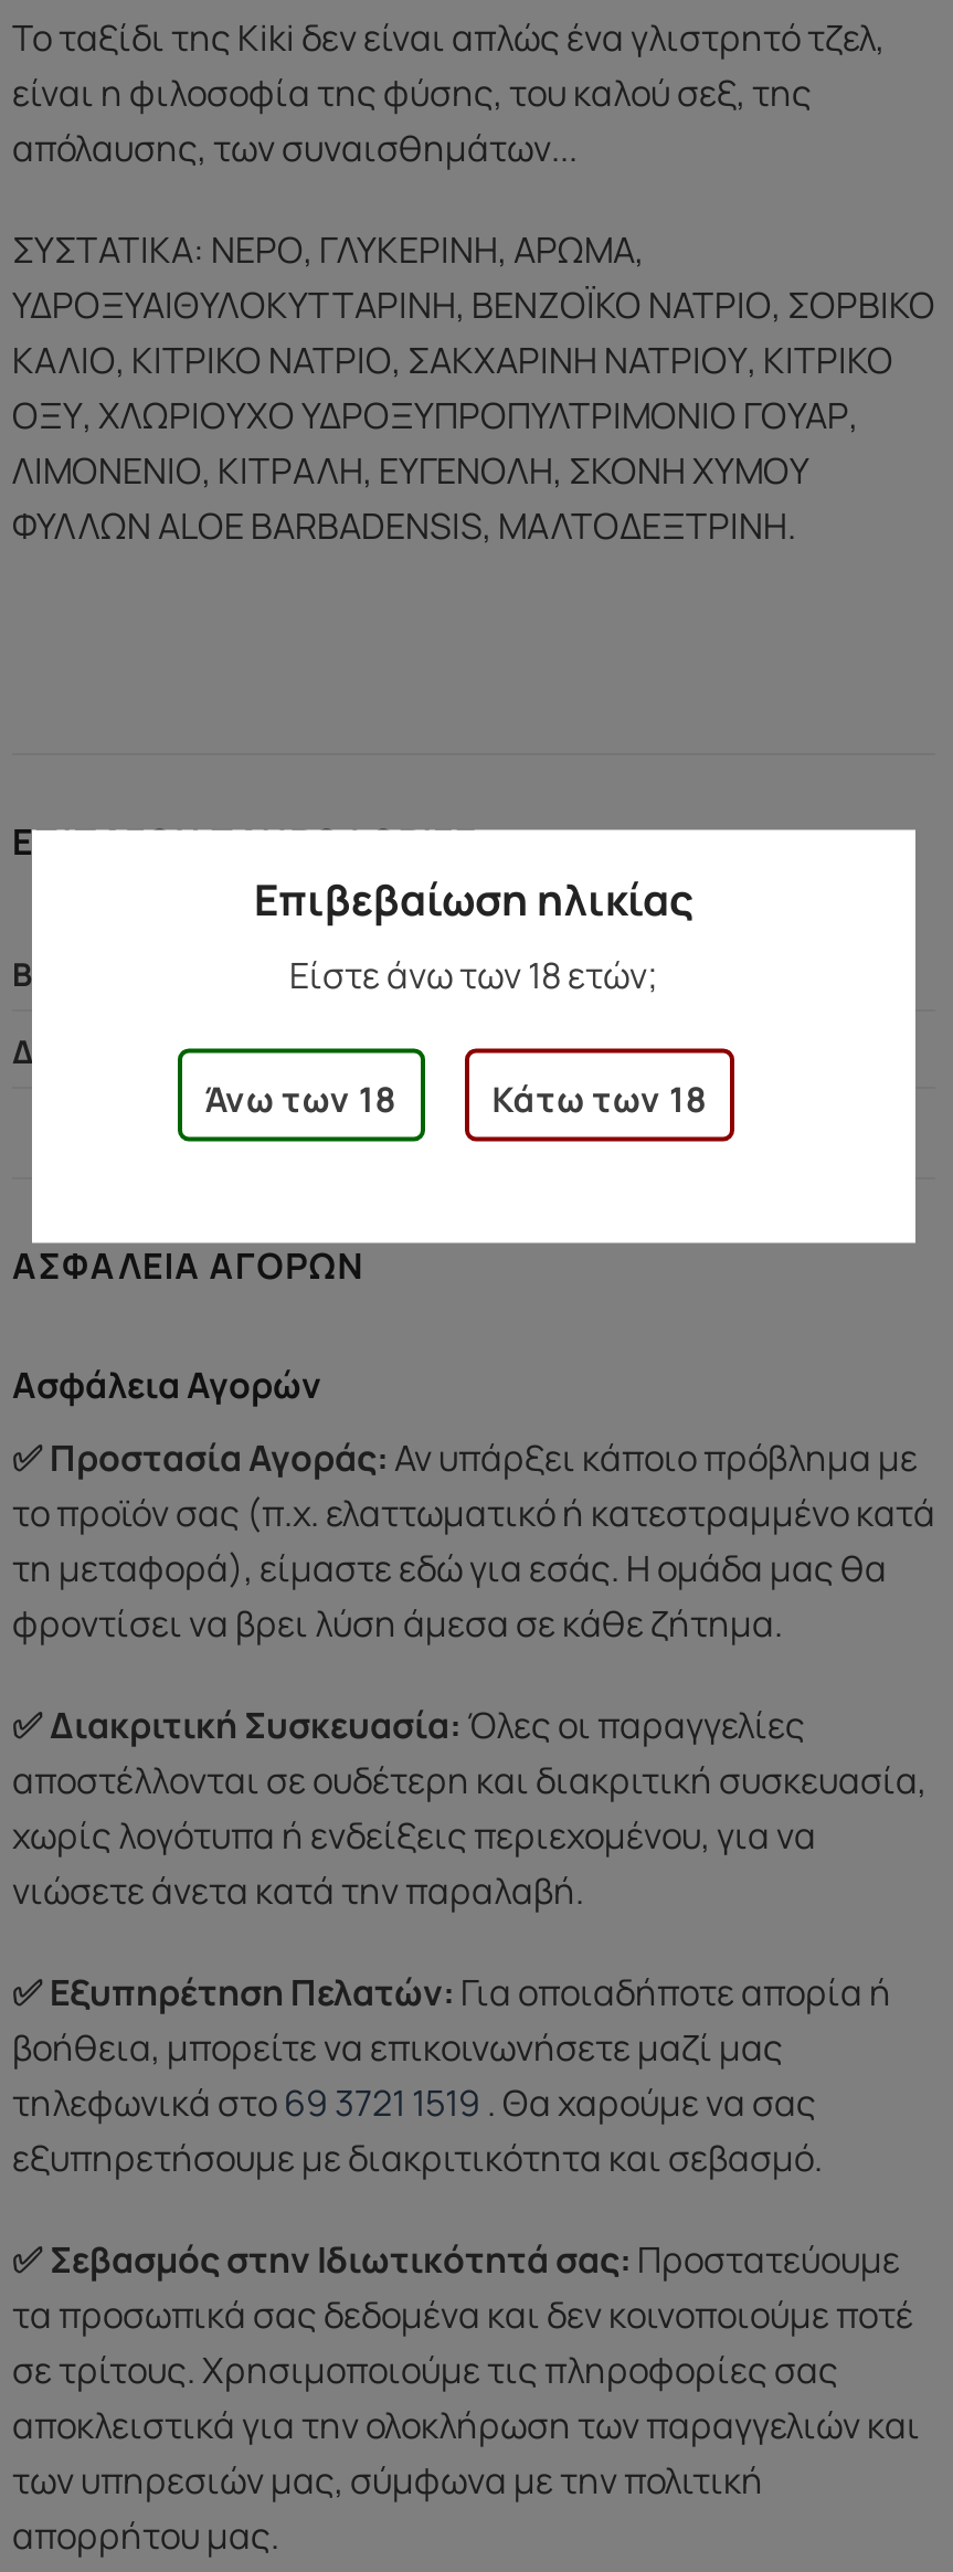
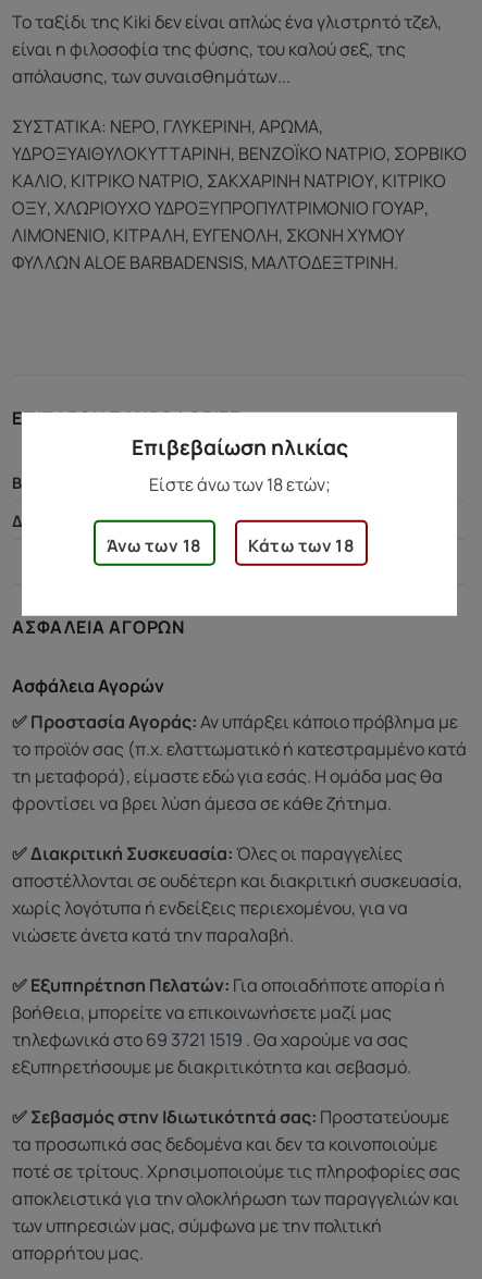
- τα προσωπικά σας δεδομένα και δεν κοινοποιούμε ποτέ
- σε τρίτους. Χρησιμοποιούμε τις πληροφορίες σας
+ τα προσωπικά σας δεδομένα και δεν τα κοινοποιούμε
+ ποτέ σε τρίτους. Χρησιμοποιούμε τις πληροφορίες σας
